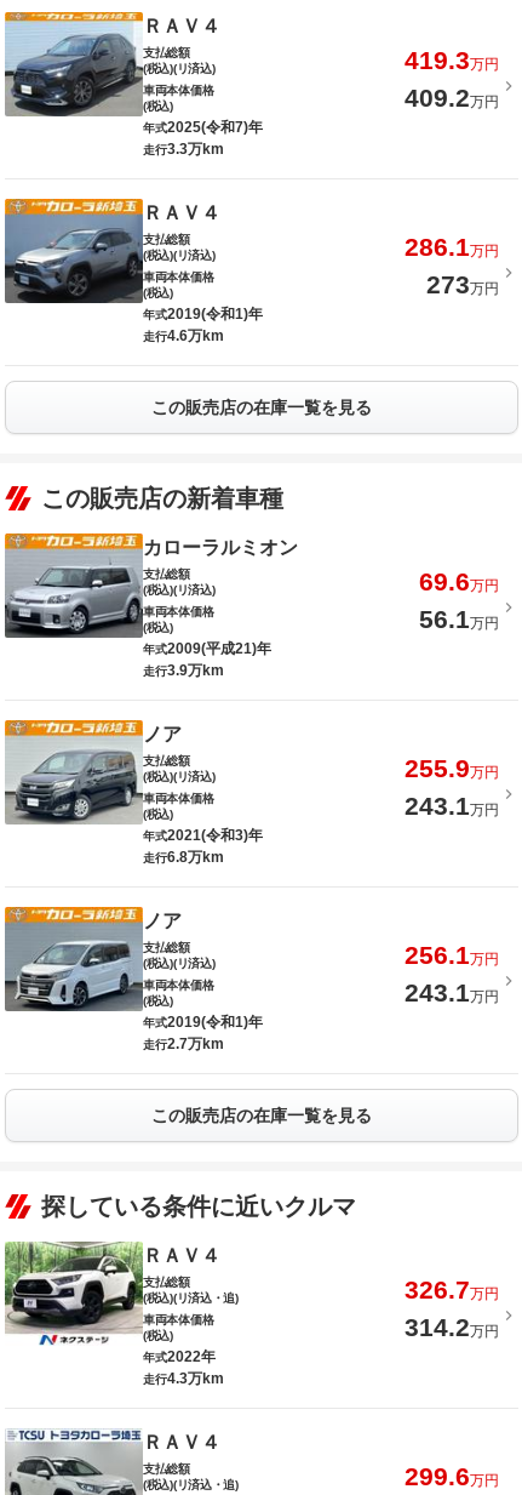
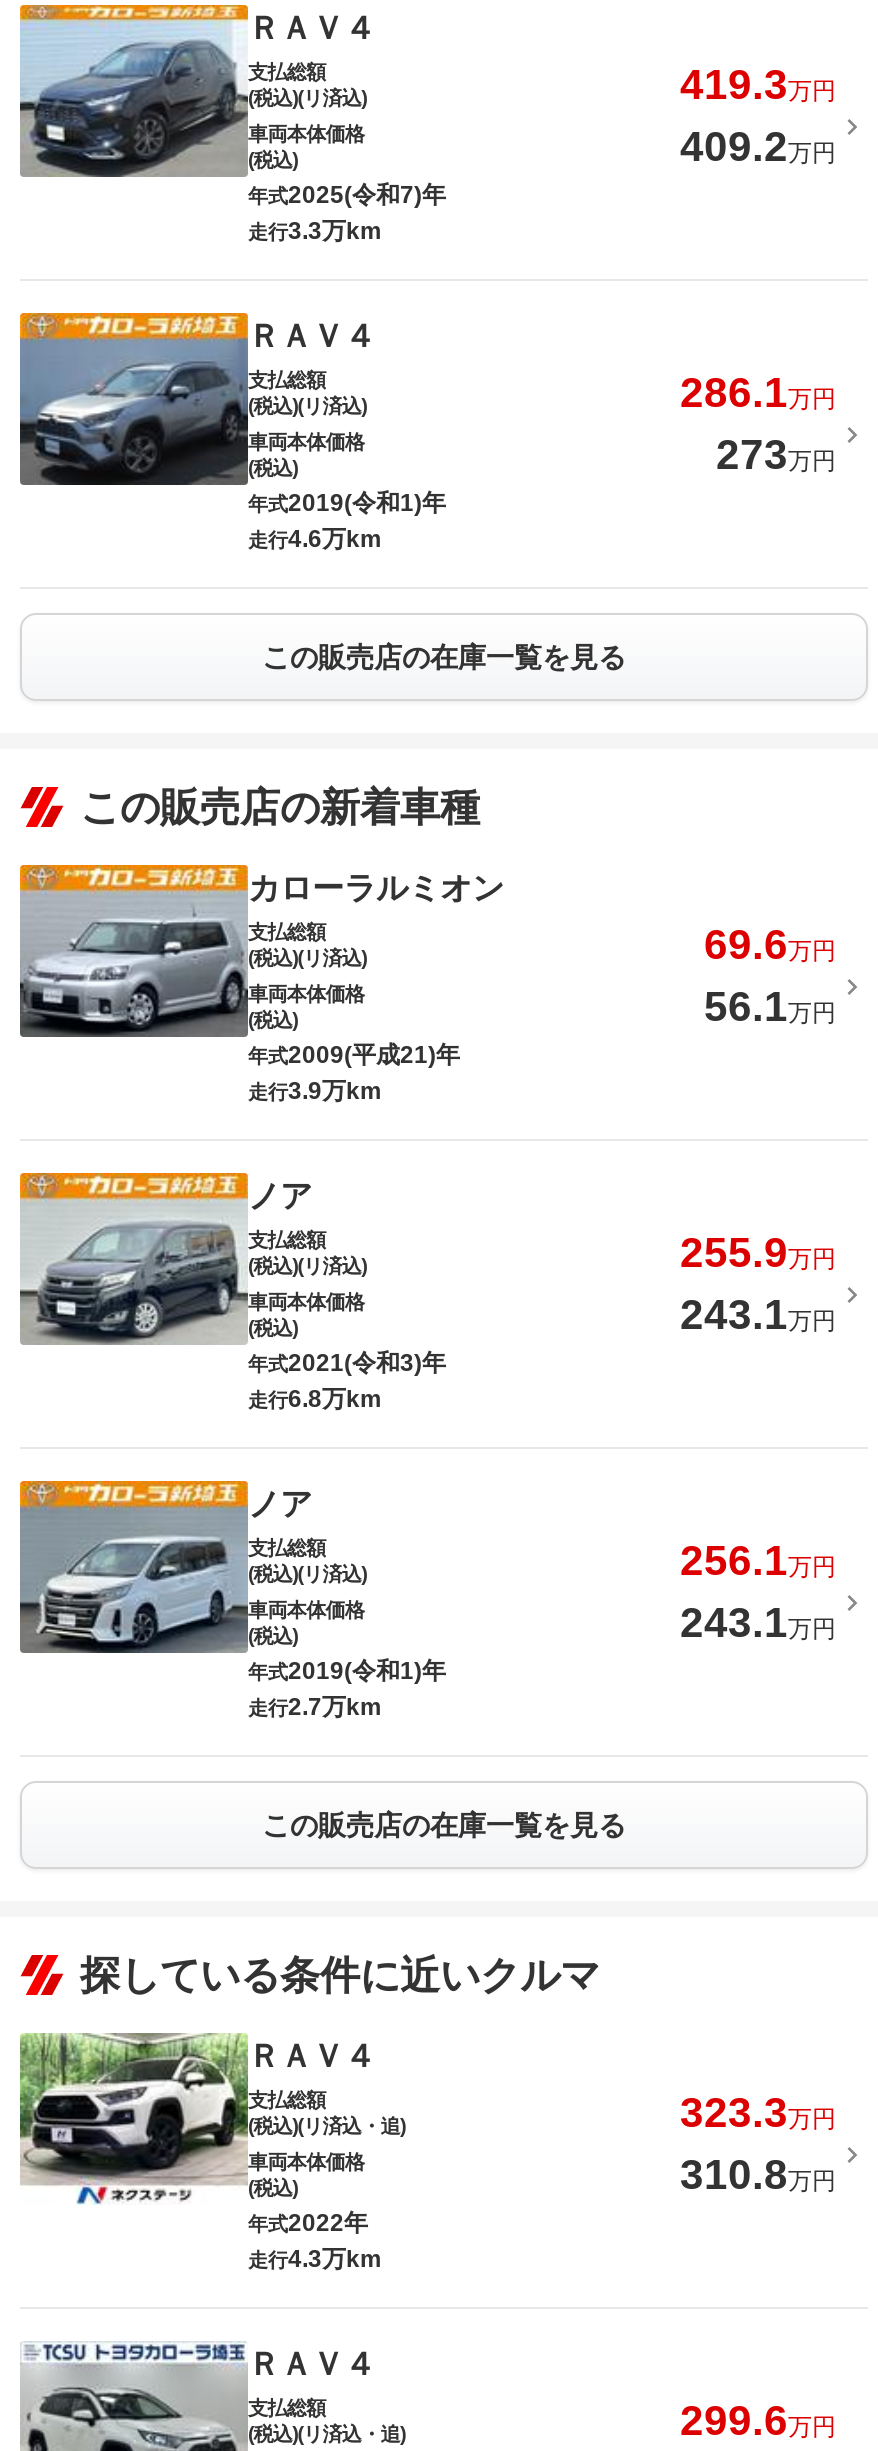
- 326.7万円
+ 323.3万円

- 314.2万円
+ 310.8万円
